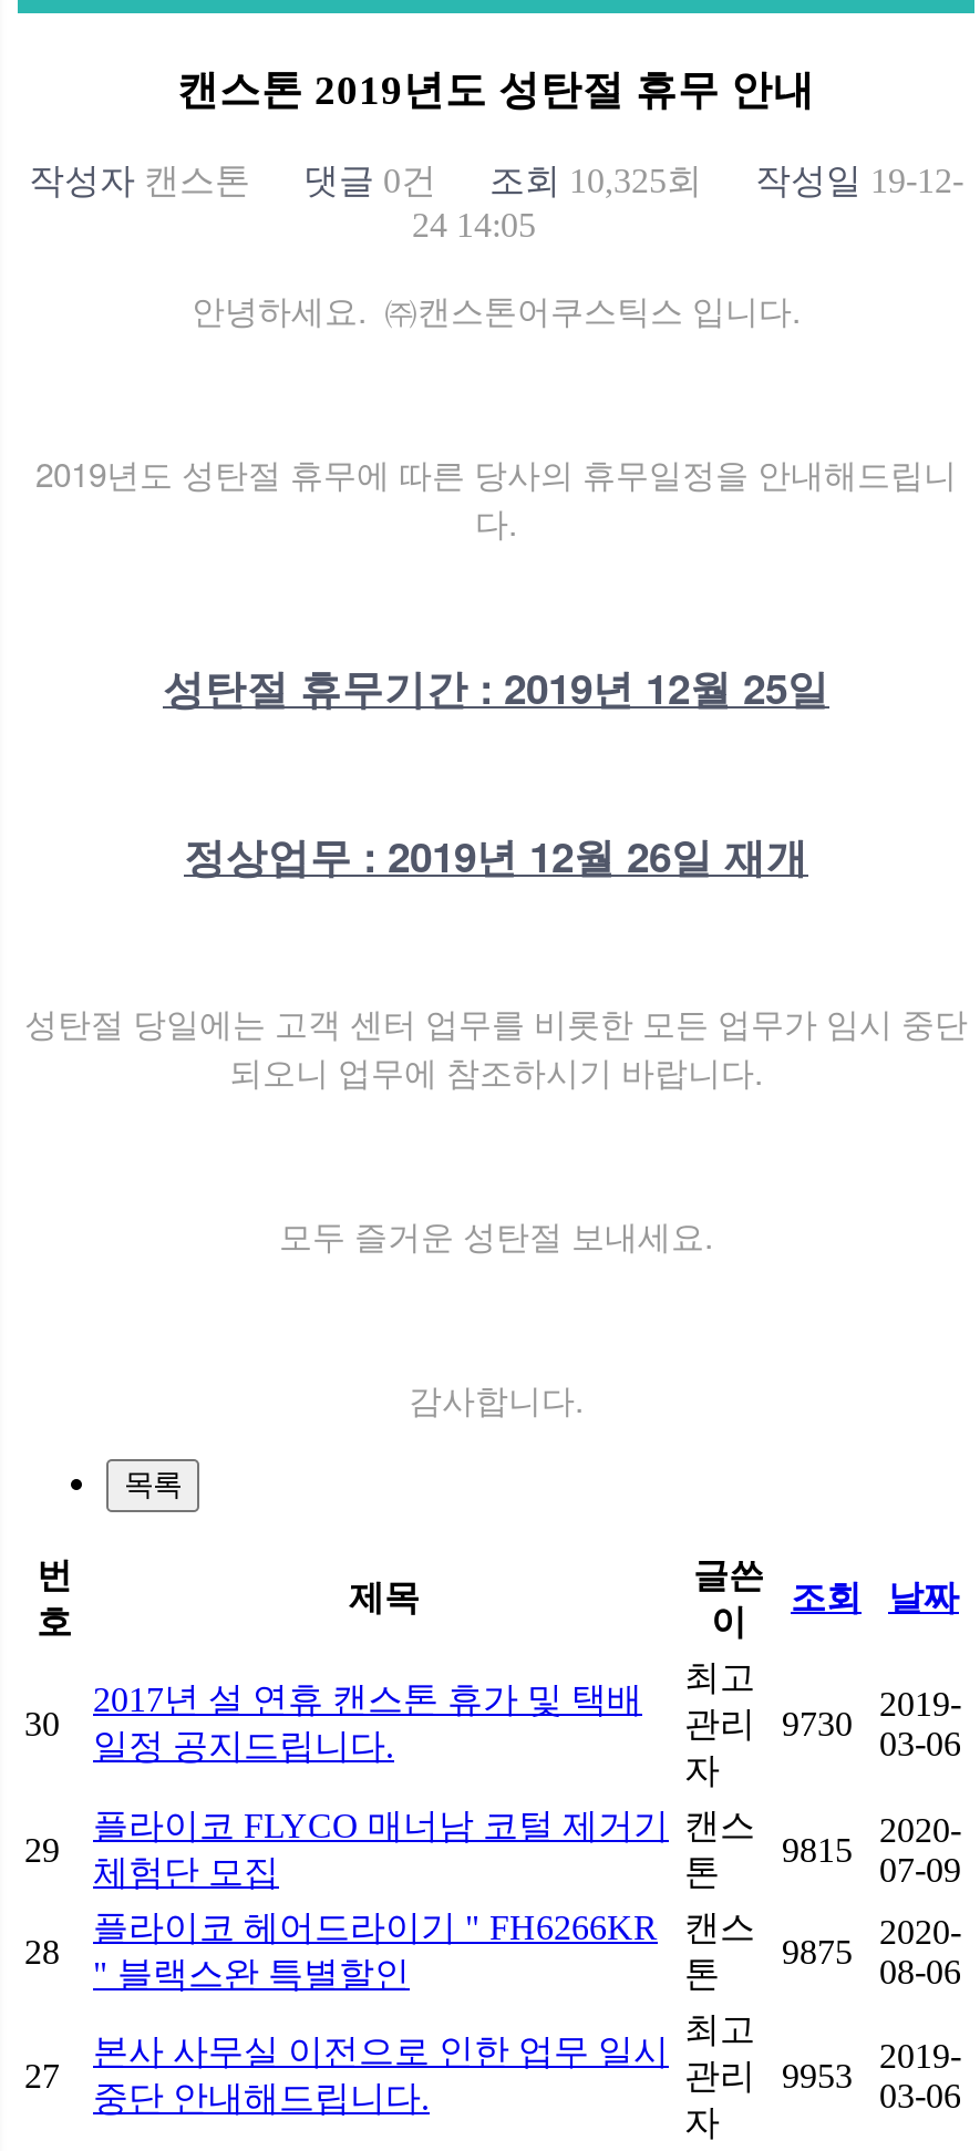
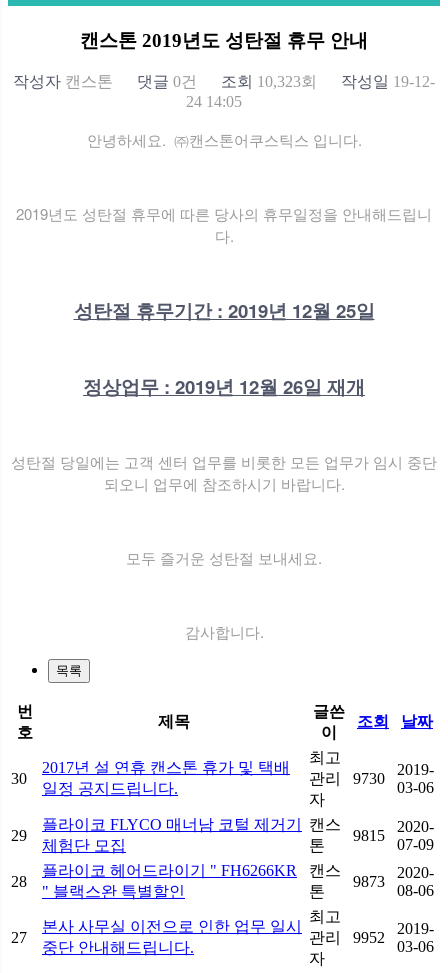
- 작성자 캔스톤 댓글 0건 조회 10,325회 작성일 19-12-
+ 작성자 캔스톤 댓글 0건 조회 10,323회 작성일 19-12-

- 9875
+ 9873

- 관리 9953
+ 관리 9952
